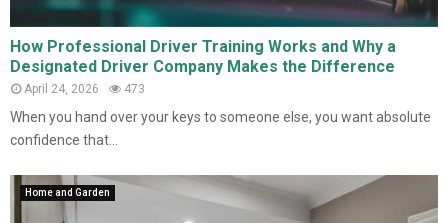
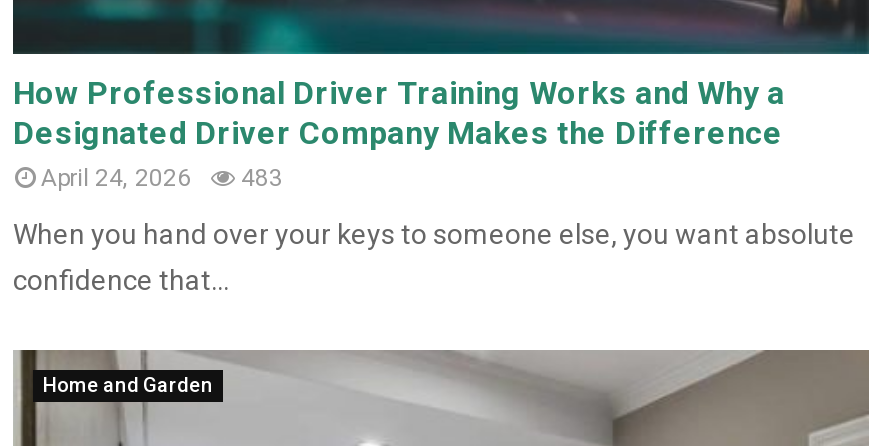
- April 24, 2026 473
+ April 24, 2026 483
